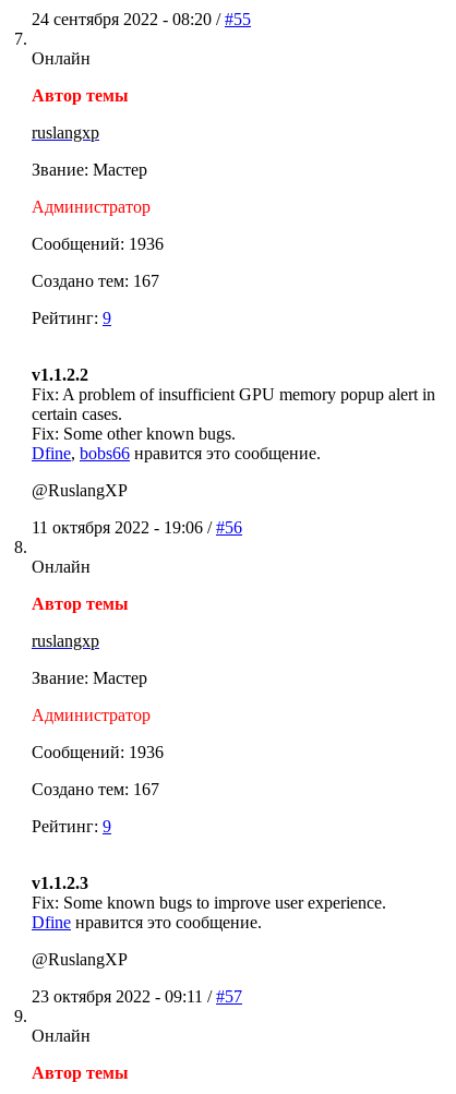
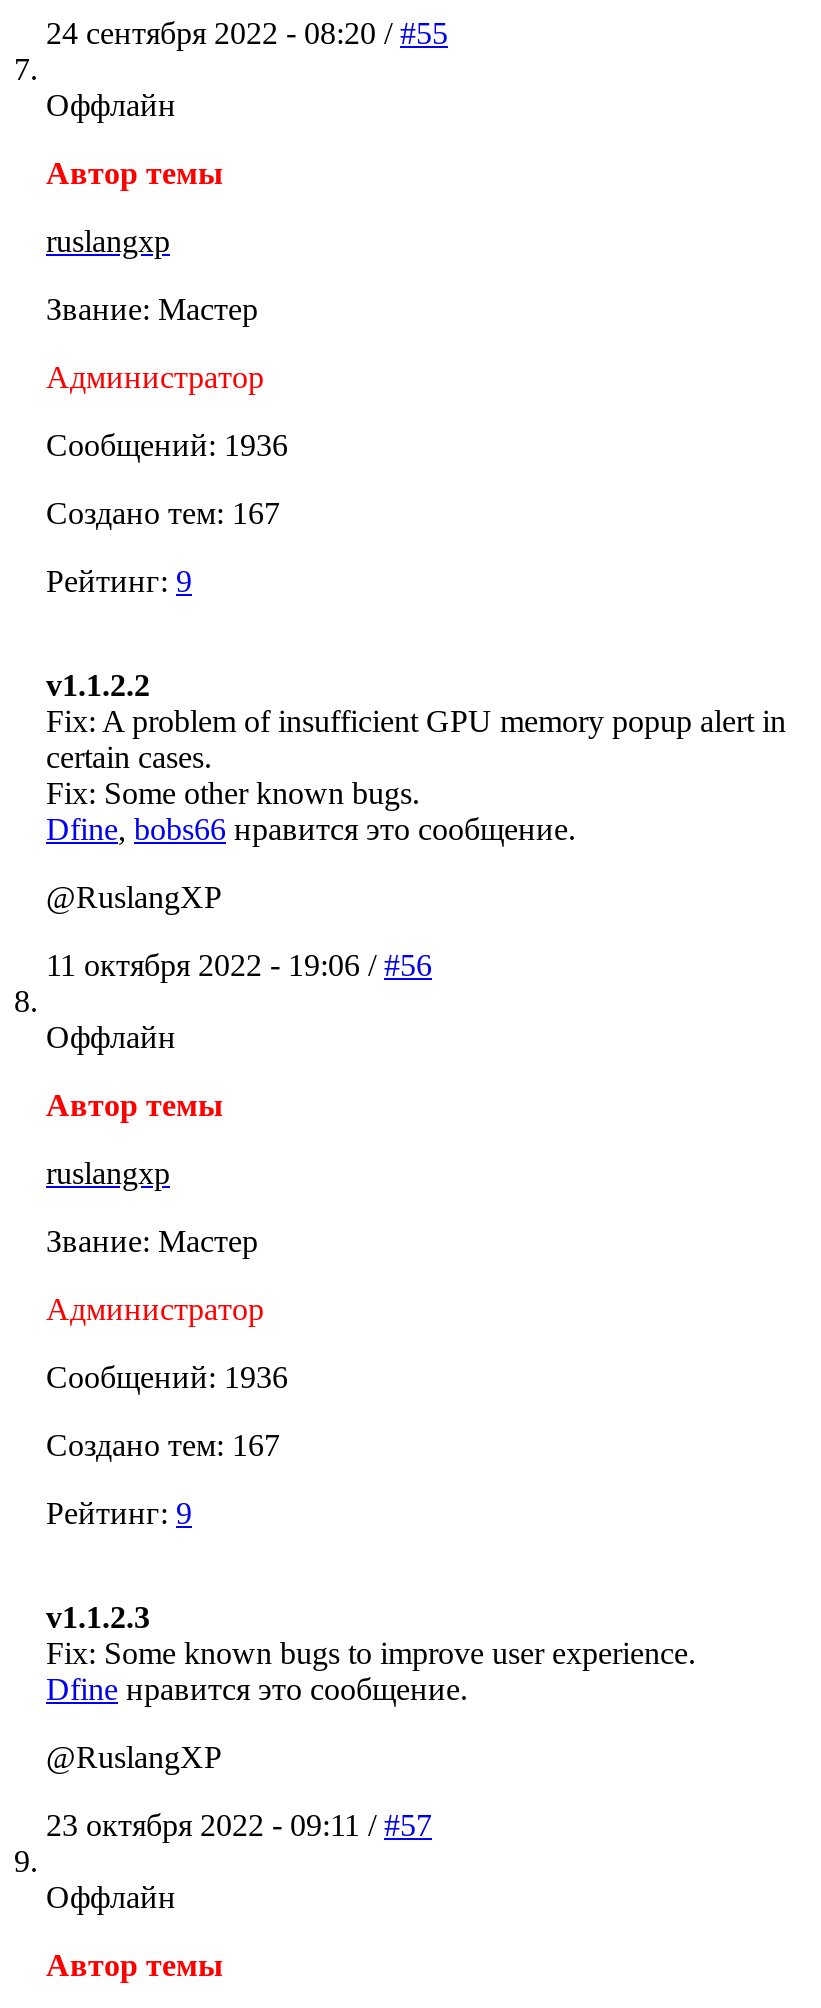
- Онлайн
+ Оффлайн

- Онлайн
+ Оффлайн

- Онлайн
+ Оффлайн
